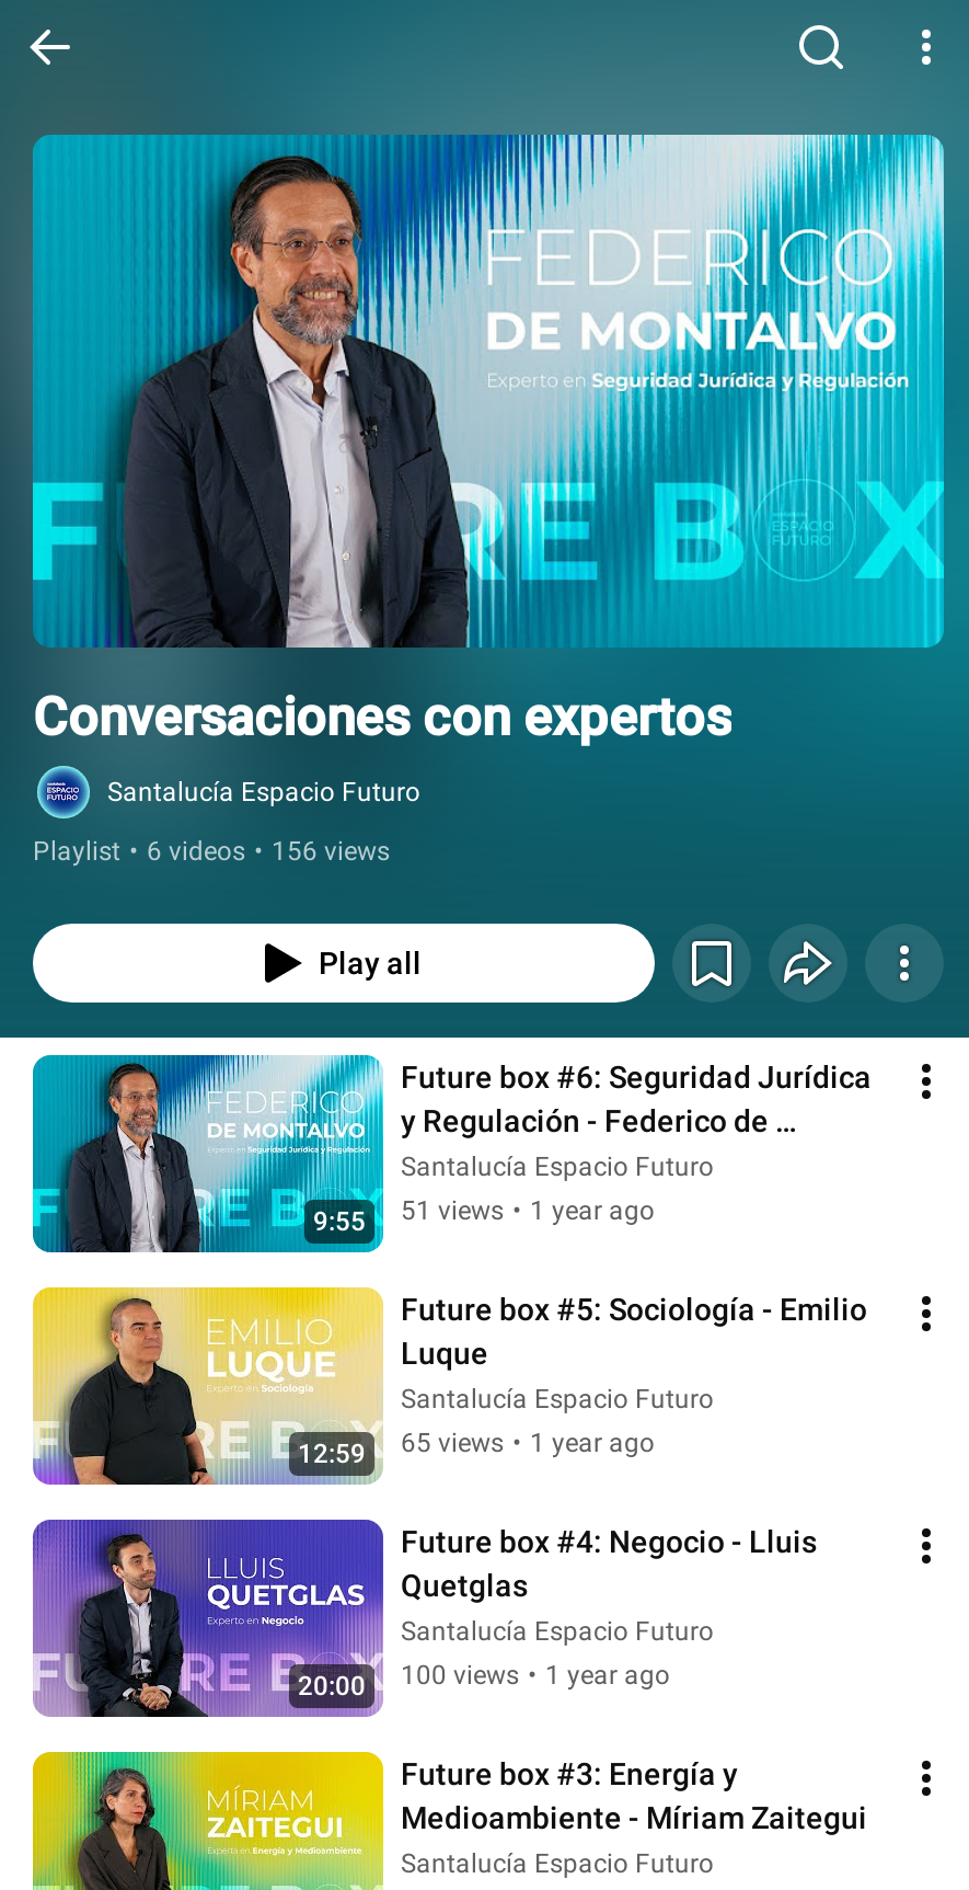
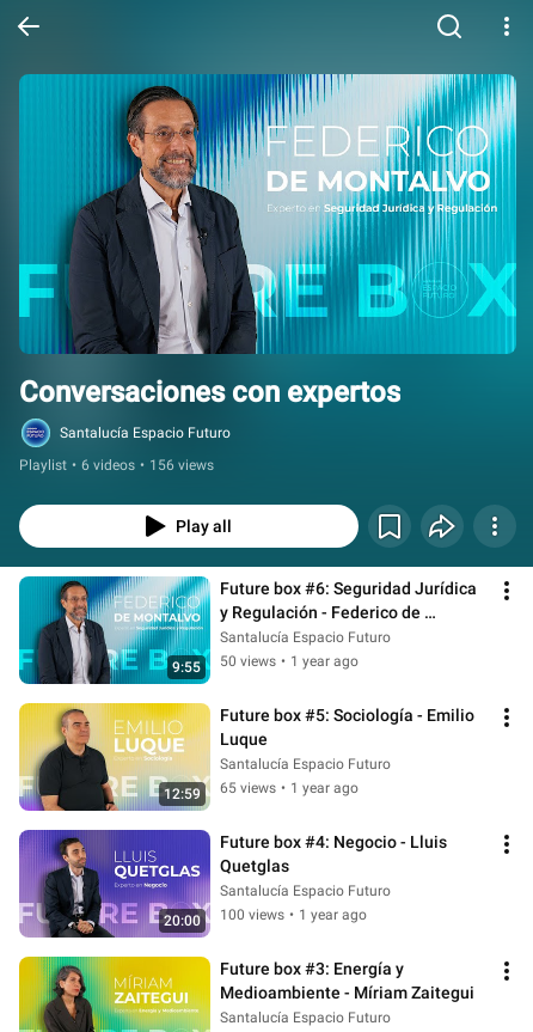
- 51 views • 1 year ago
+ 50 views • 1 year ago
